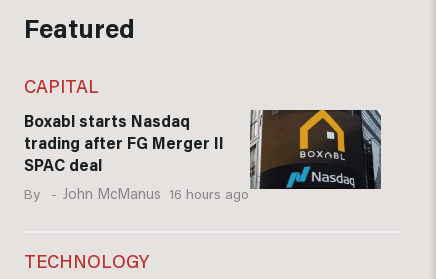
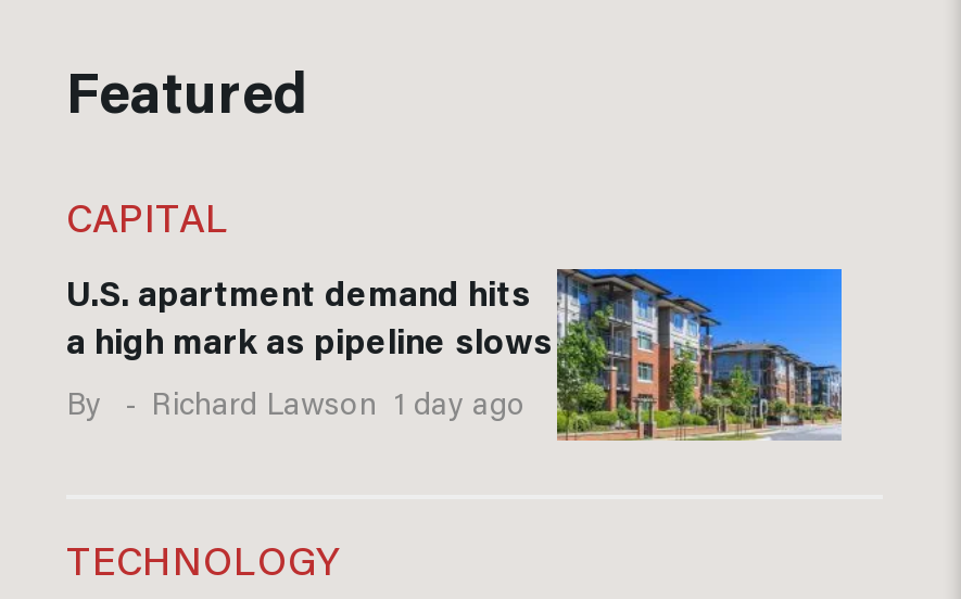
- Boxabl starts Nasdaq
- trading after FG Merger II
- SPAC deal
+ U.S. apartment demand hits
+ a high mark as pipeline slows

- [image]
- 16 hours ago
- John McManus
+ [image]
+ 1 day ago
+ Richard Lawson
